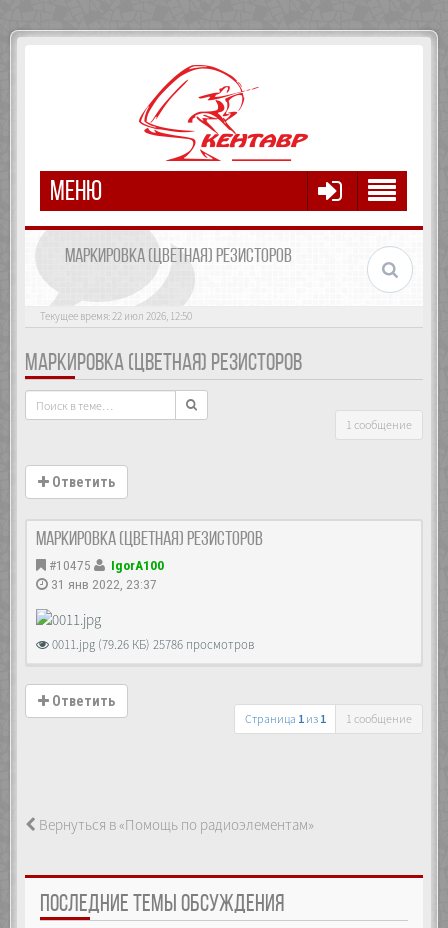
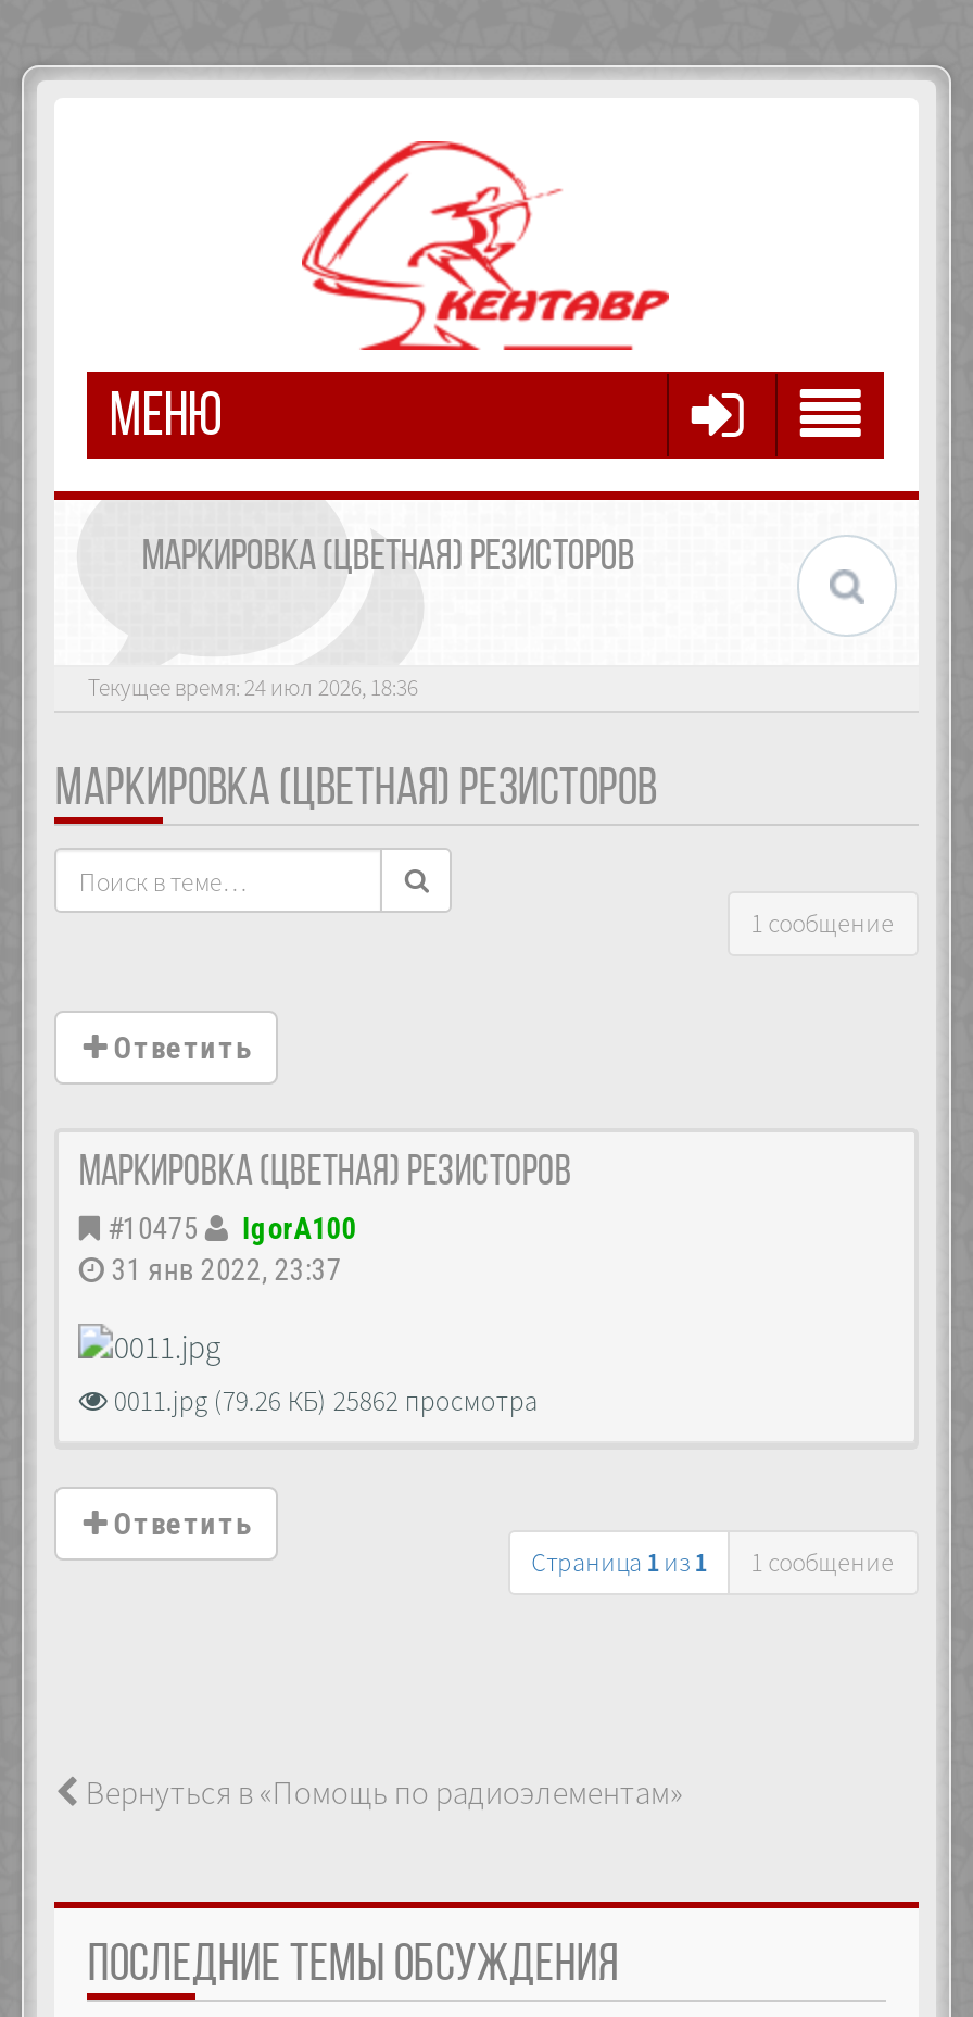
- Текущее время: 22 июл 2026, 12:50
+ Текущее время: 24 июл 2026, 18:36

- 0011.jpg (79.26 КБ) 25786 просмотров
+ 0011.jpg (79.26 КБ) 25862 просмотра
